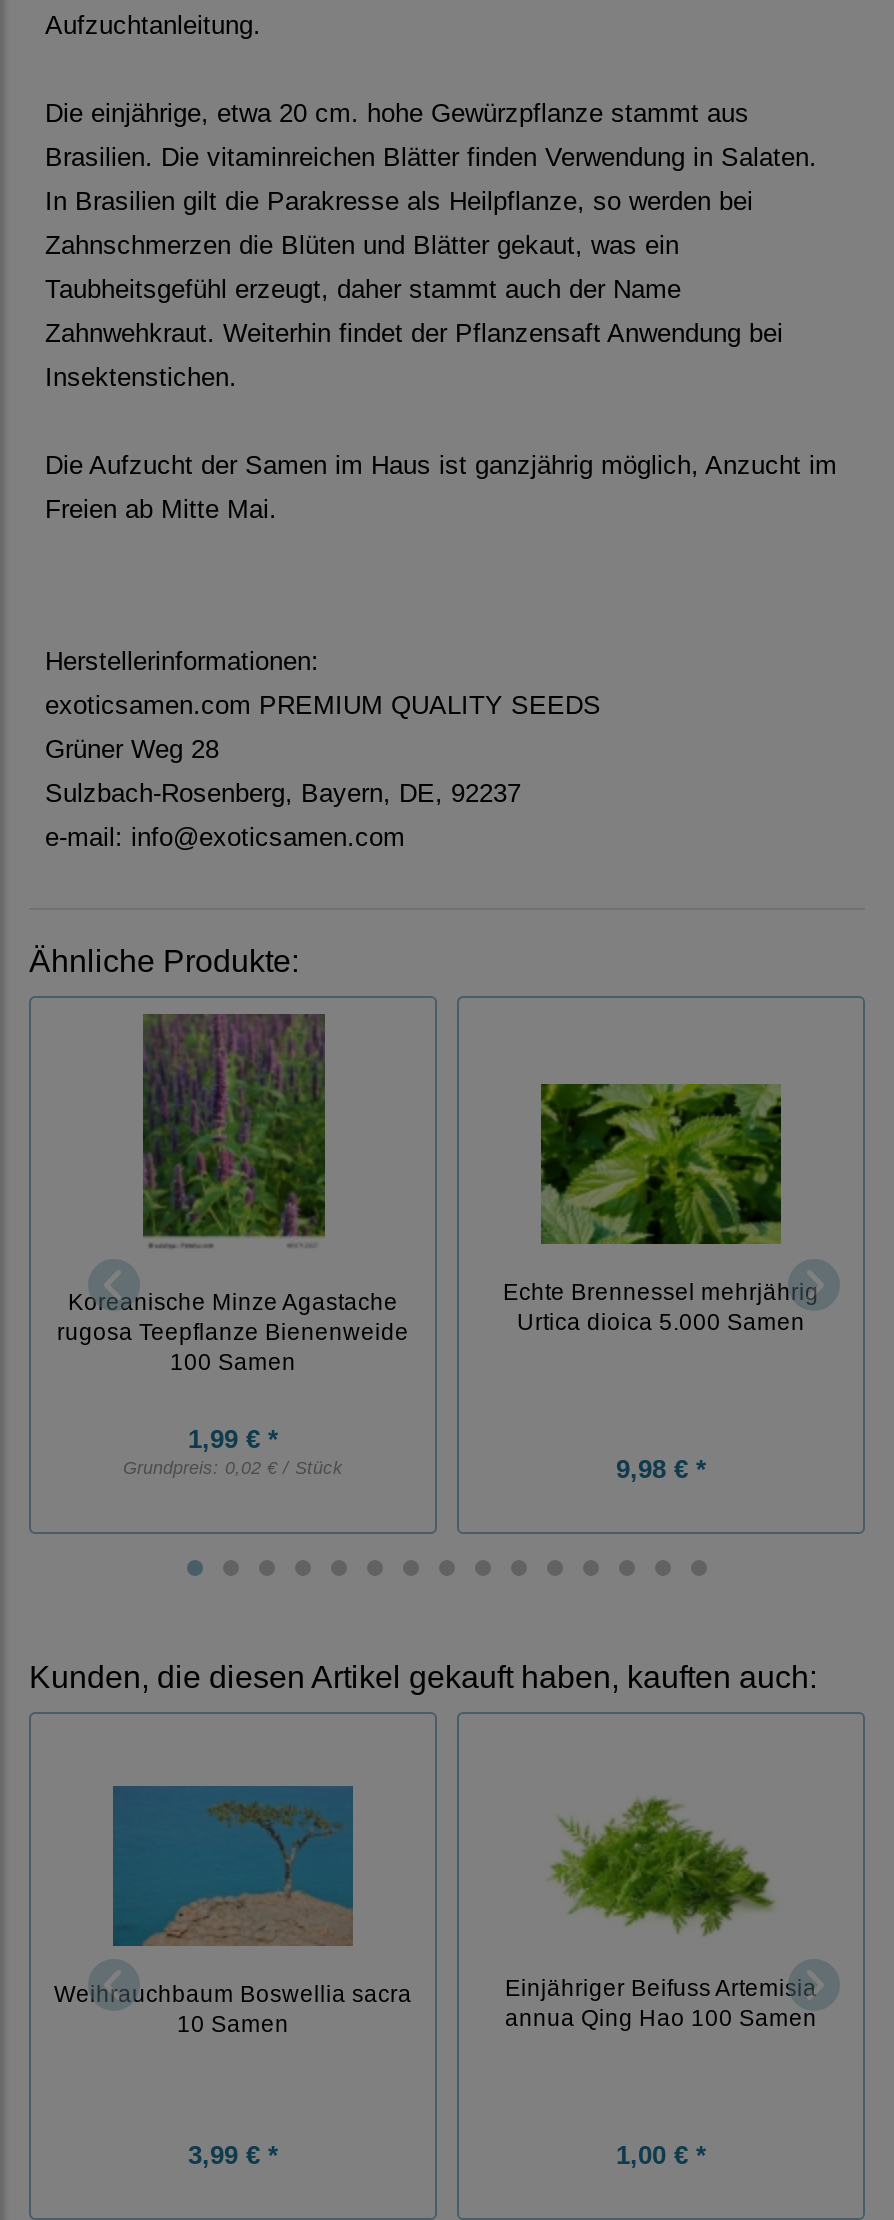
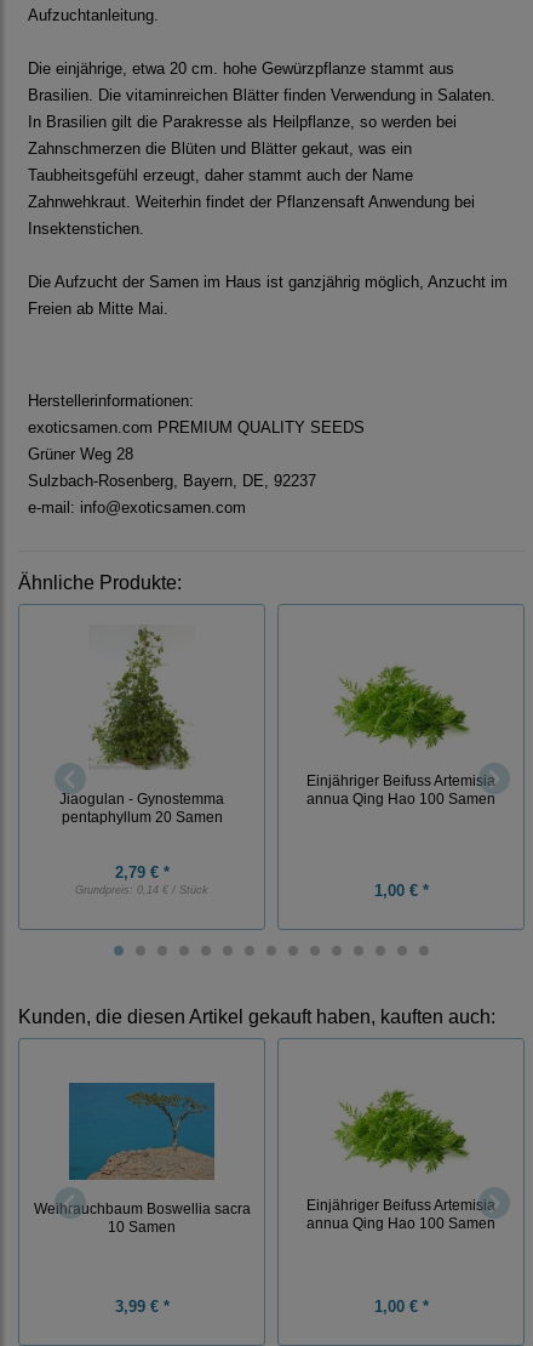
- [image]
- Koreanische Minze Agastache
- rugosa Teepflanze Bienenweide
- 100 Samen
+ [image]
+ Jiaogulan - Gynostemma
+ pentaphyllum 20 Samen

- [image]
- Echte Brennessel mehrjährig
- Urtica dioica 5.000 Samen
+ [image]
+ Einjähriger Beifuss Artemisia
+ annua Qing Hao 100 Samen

- 1,99 € *
- Grundpreis: 0,02 € / Stück
+ 2,79 € *
+ Grundpreis: 0,14 € / Stück

- 9,98 € *
+ 1,00 € *
